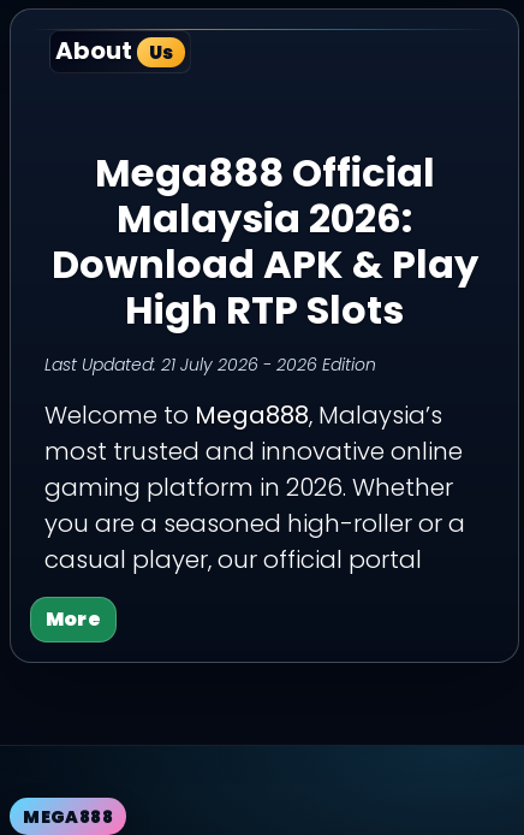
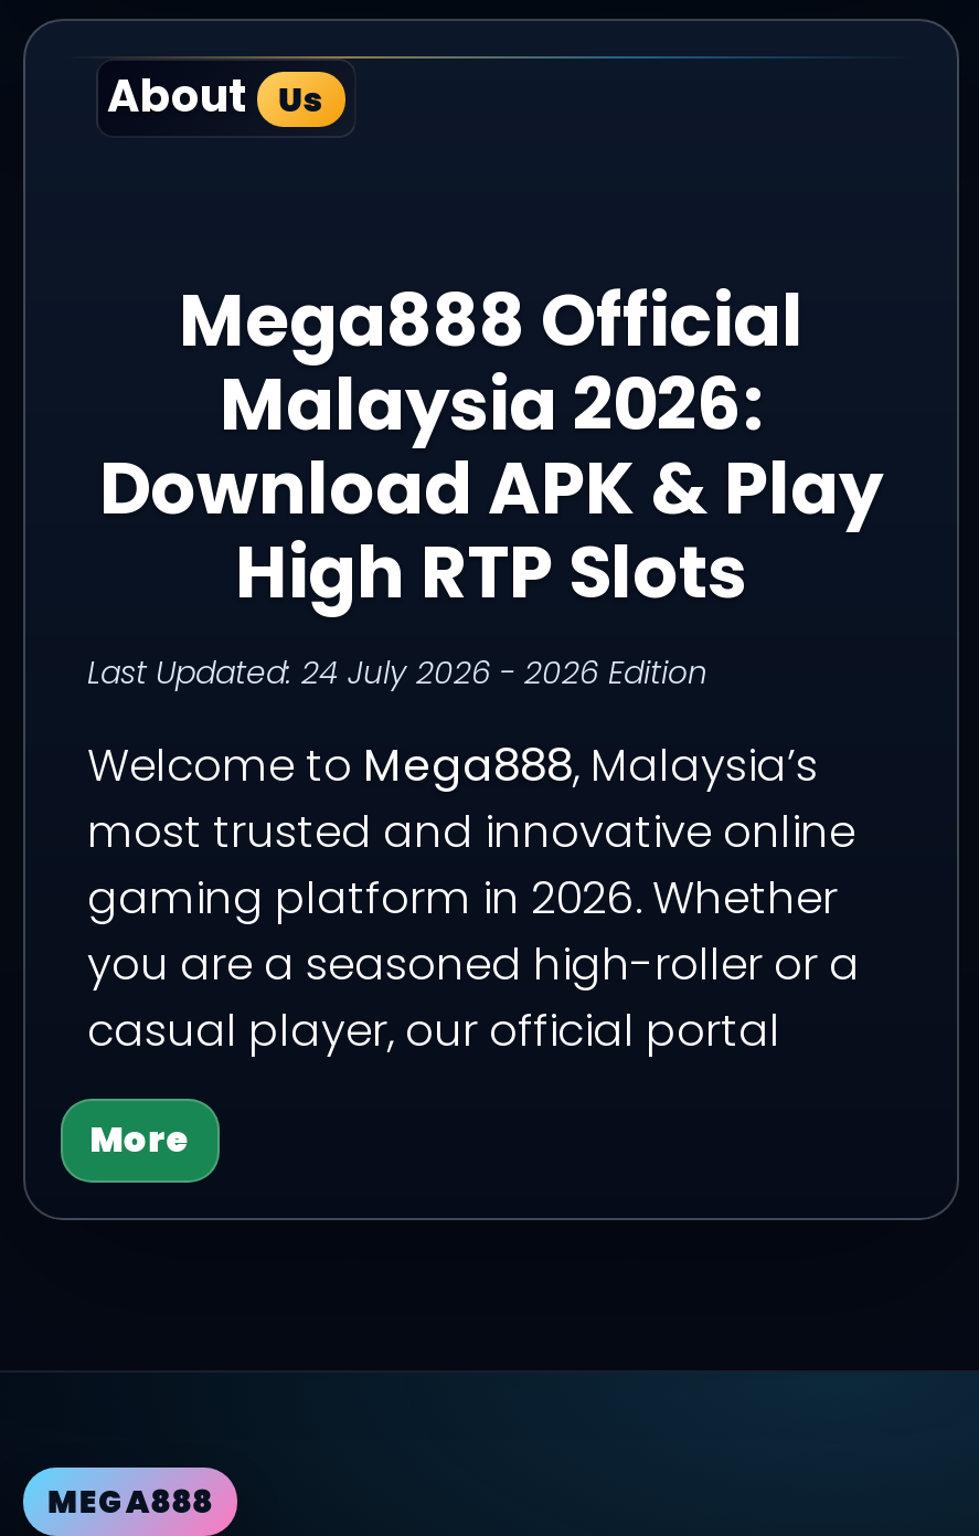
- Last Updated: 21 July 2026 - 2026 Edition
+ Last Updated: 24 July 2026 - 2026 Edition
